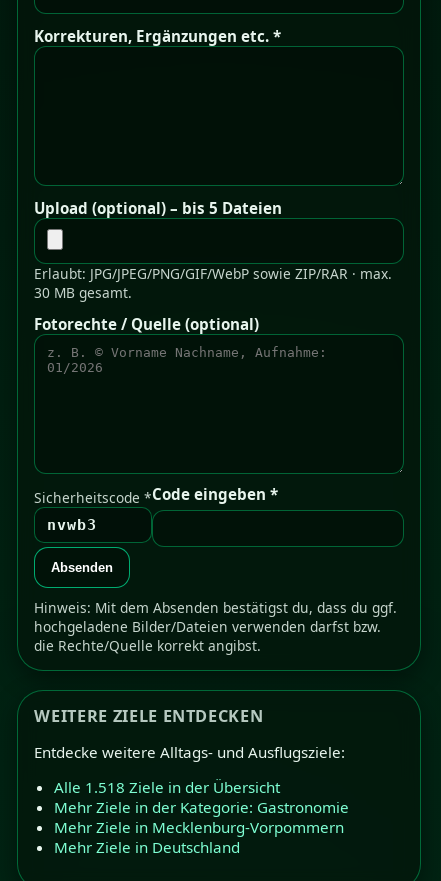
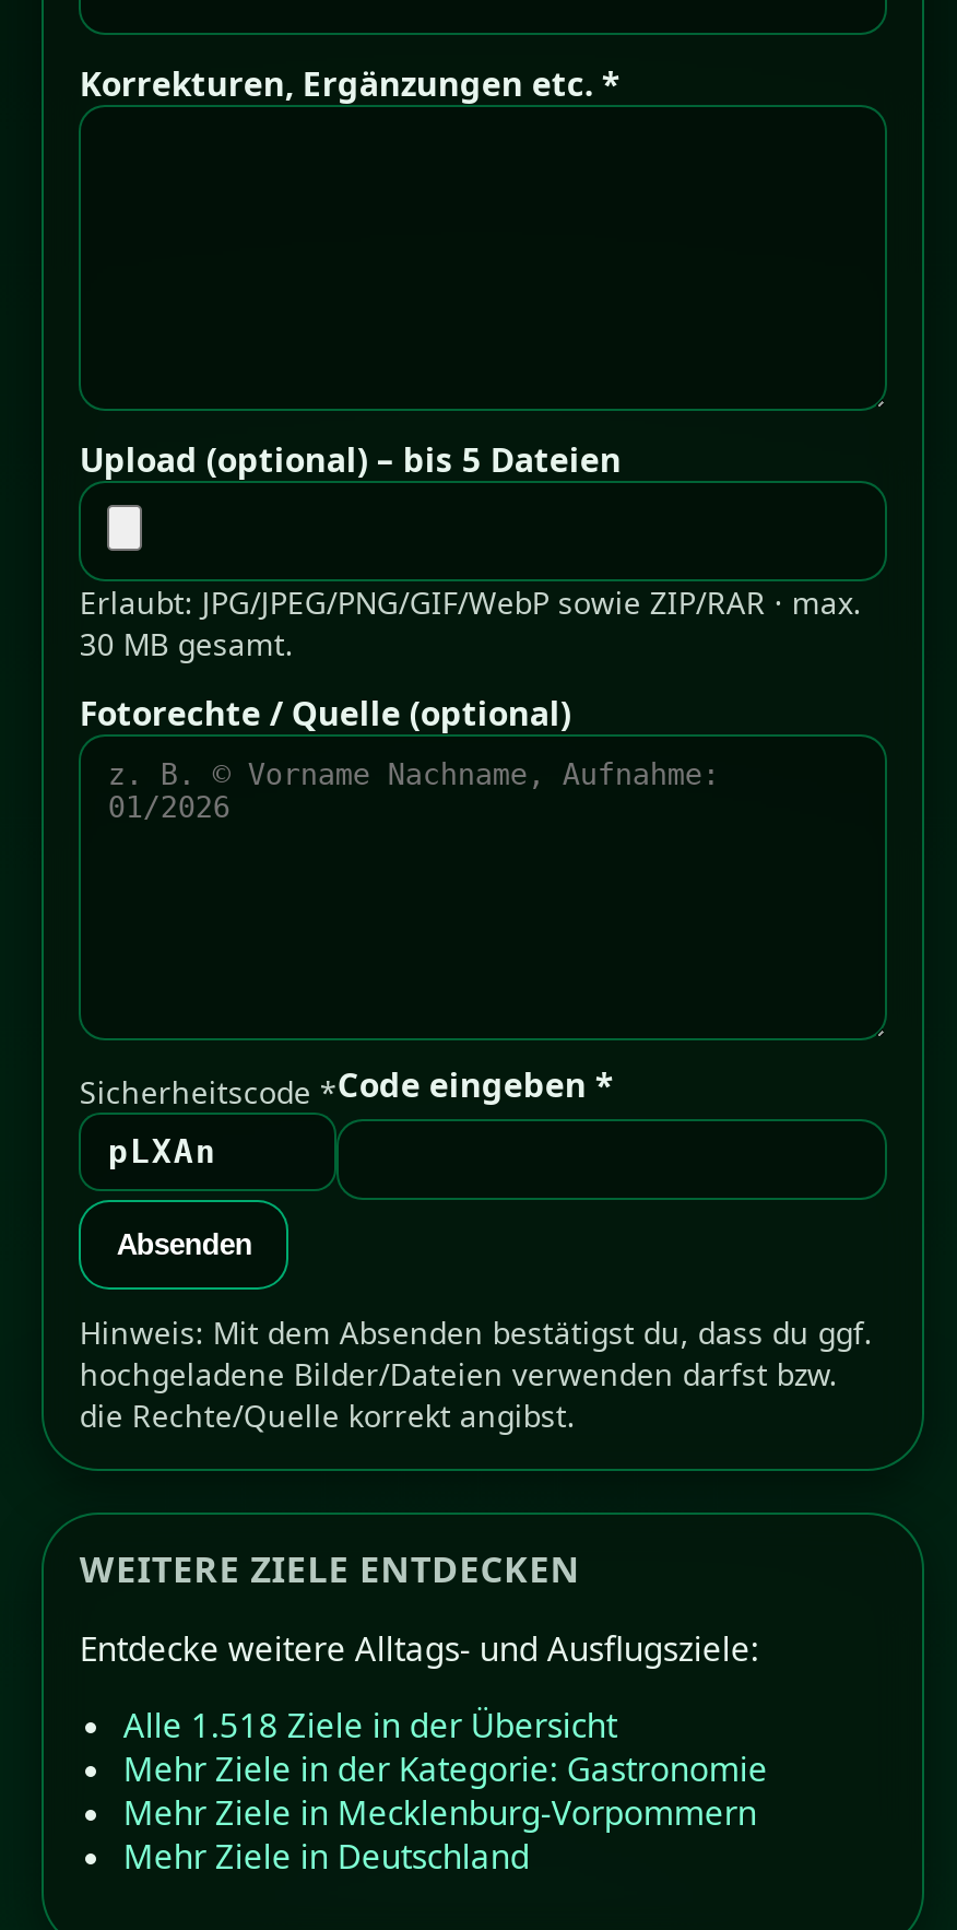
- nvwb3
+ pLXAn
